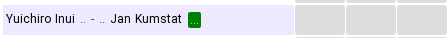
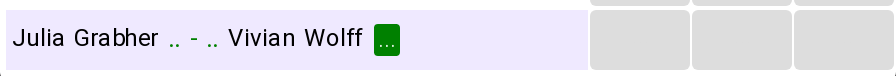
- Yuichiro Inui .. - .. Jan Kumstat ...
+ Julia Grabher .. - .. Vivian Wolff ...
